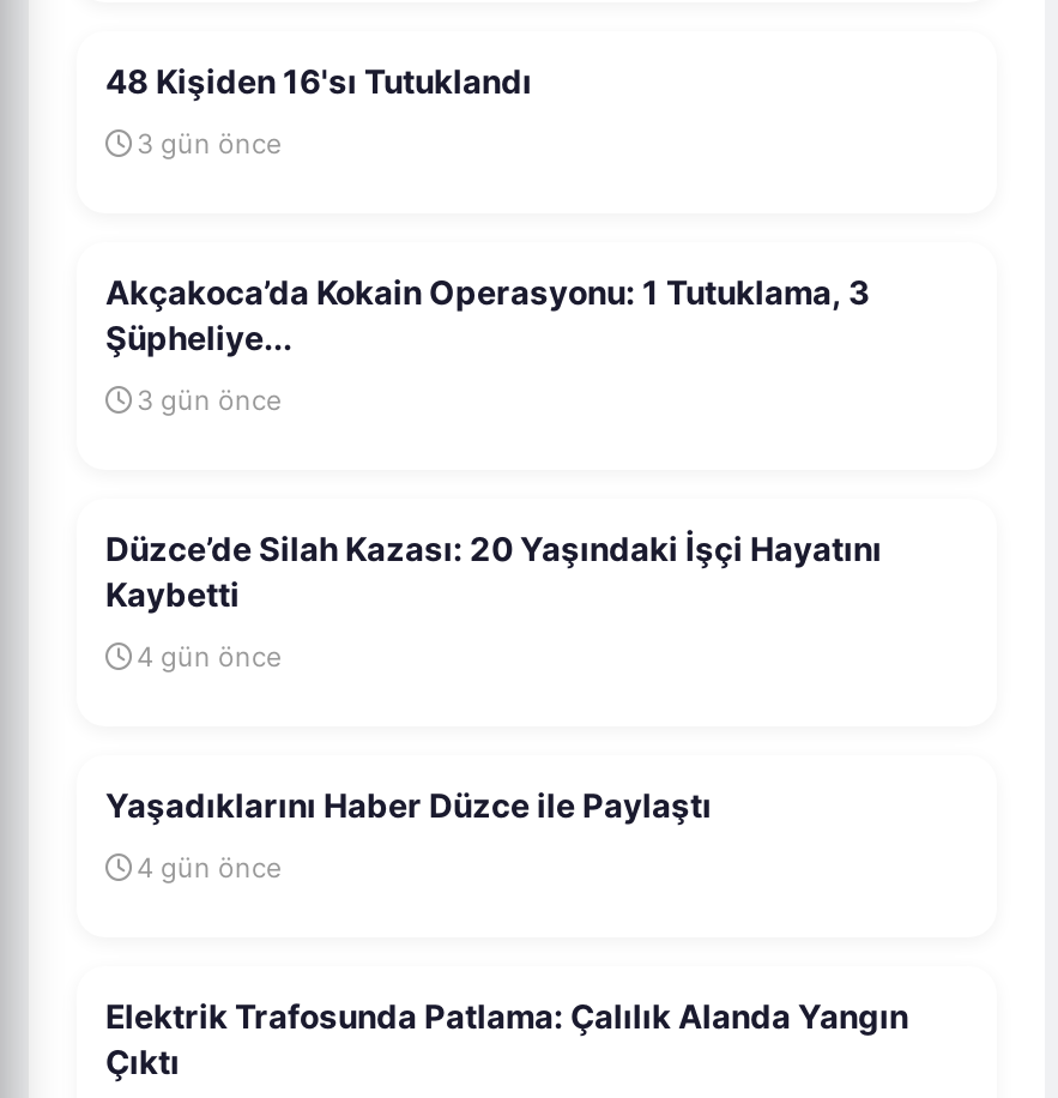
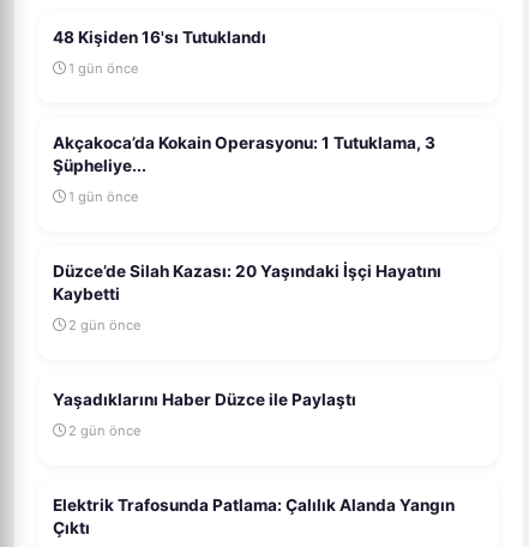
- 3 gün önce
+ 1 gün önce

- 3 gün önce
+ 1 gün önce

- 4 gün önce
+ 2 gün önce

- 4 gün önce
+ 2 gün önce
